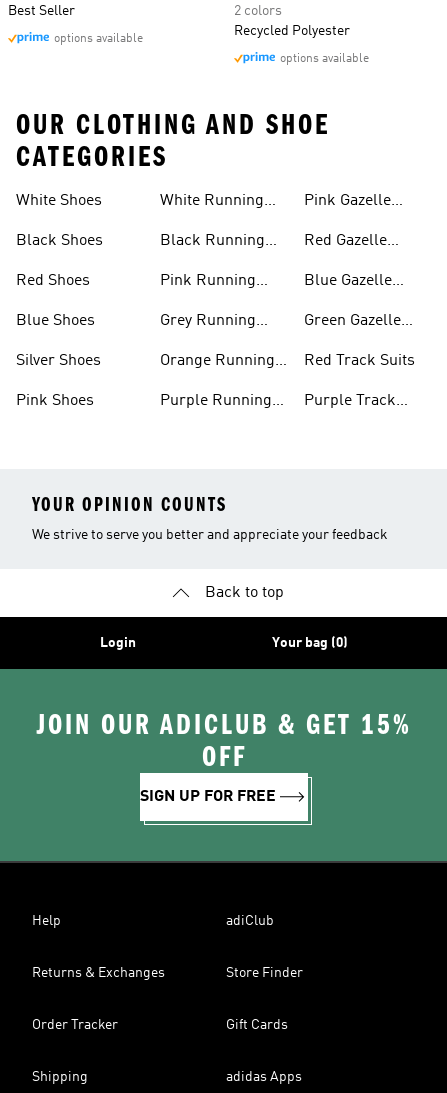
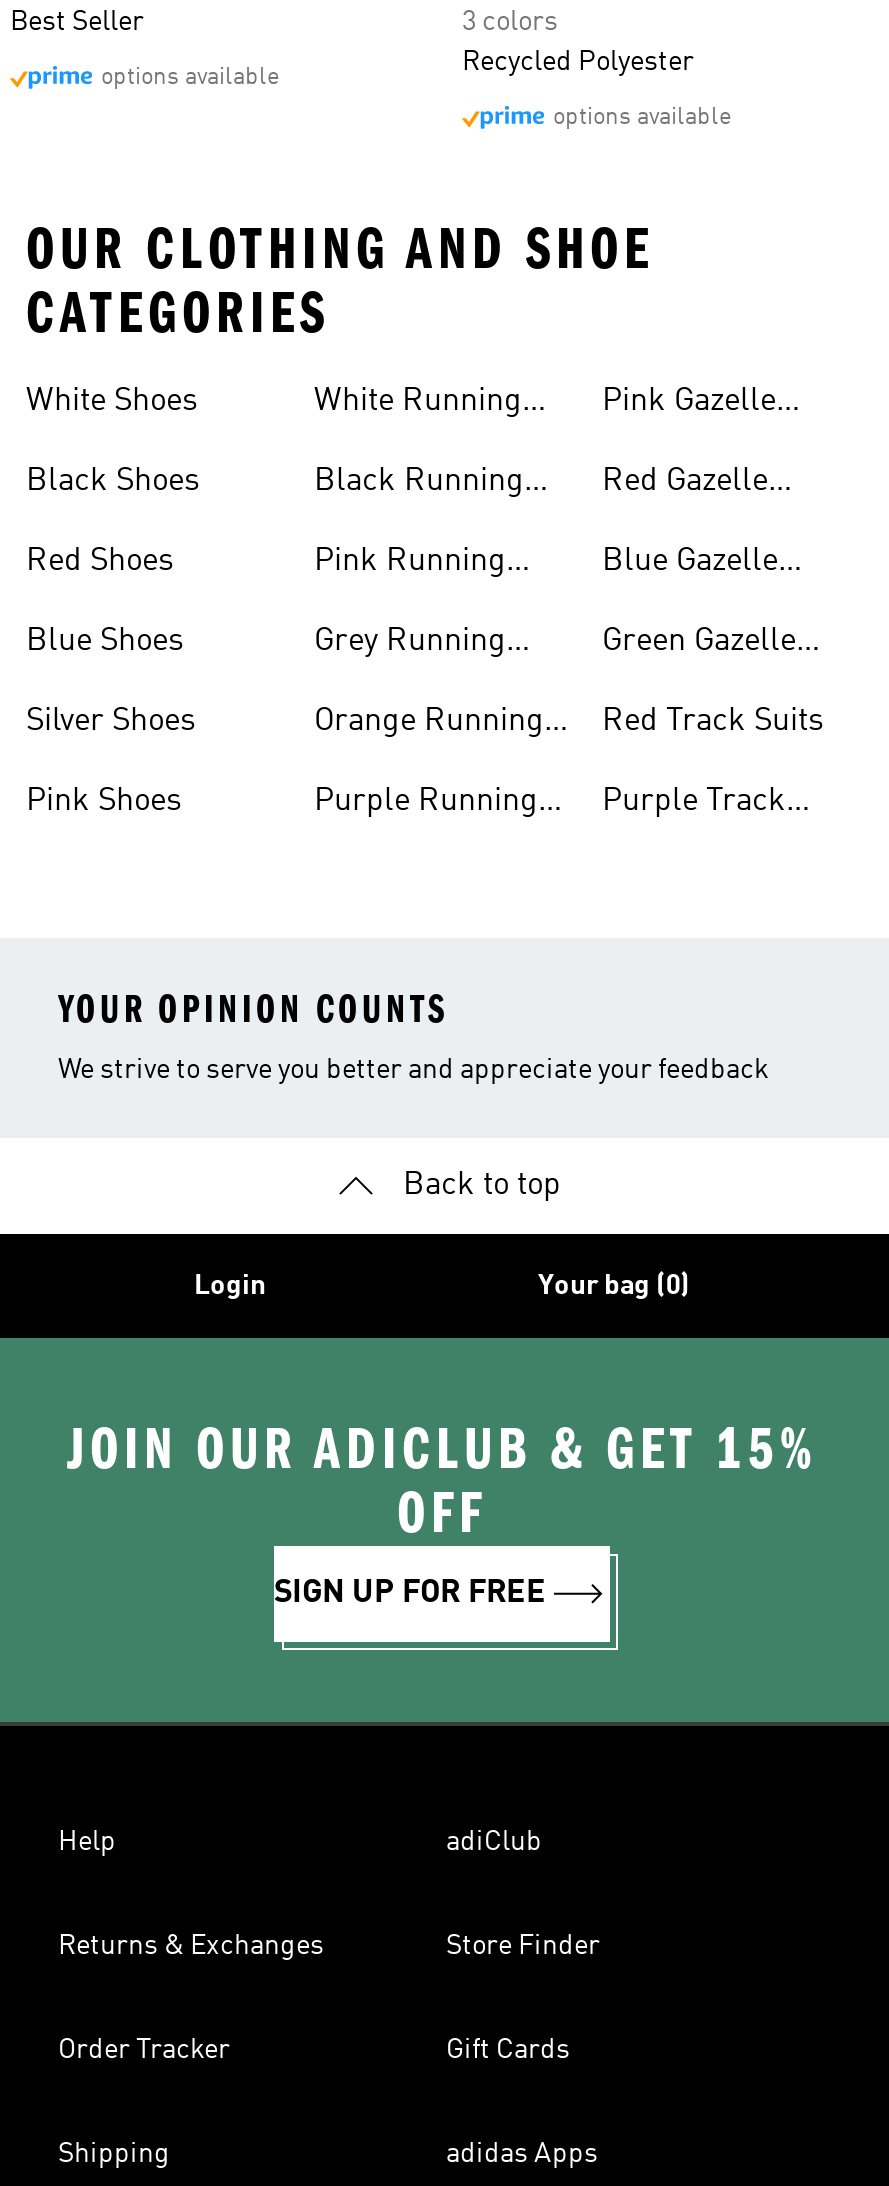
- 2 colors
+ 3 colors
